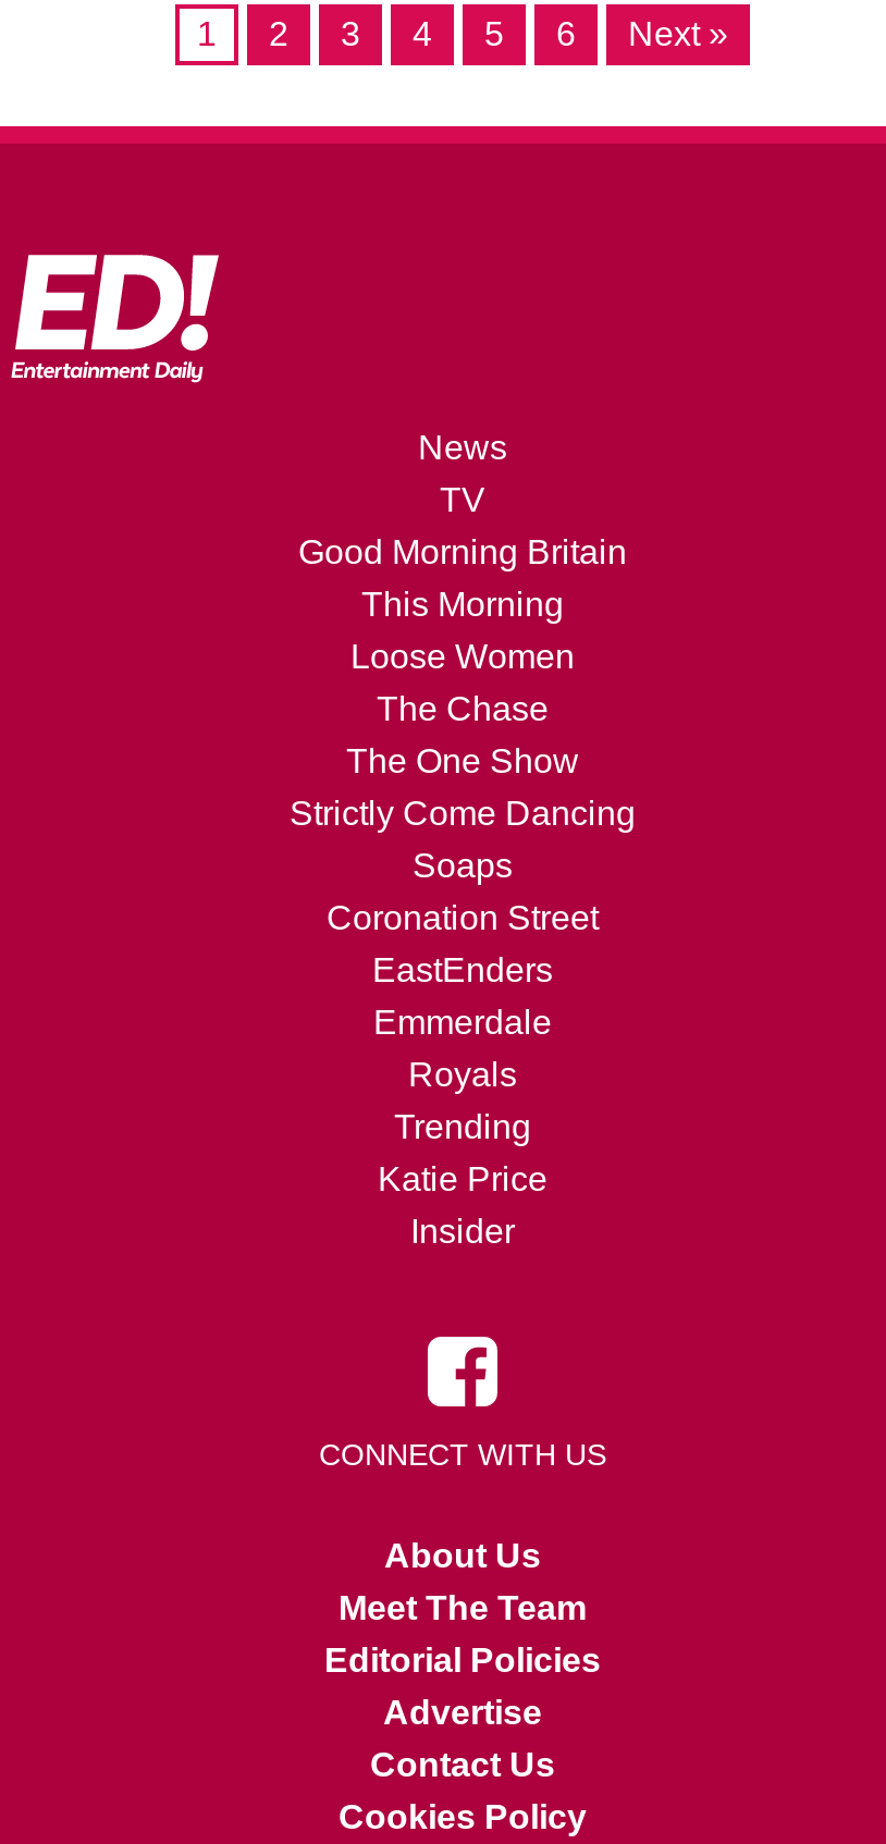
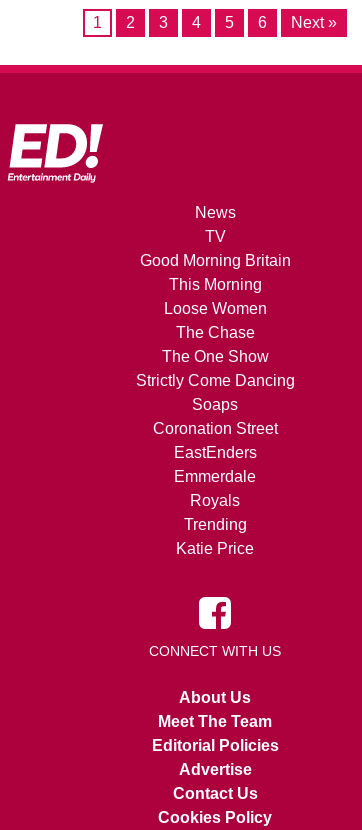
- Insider
